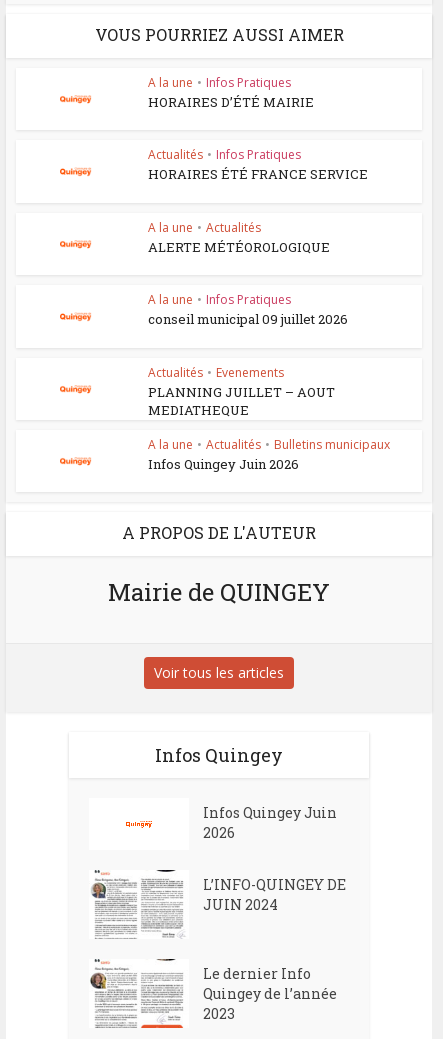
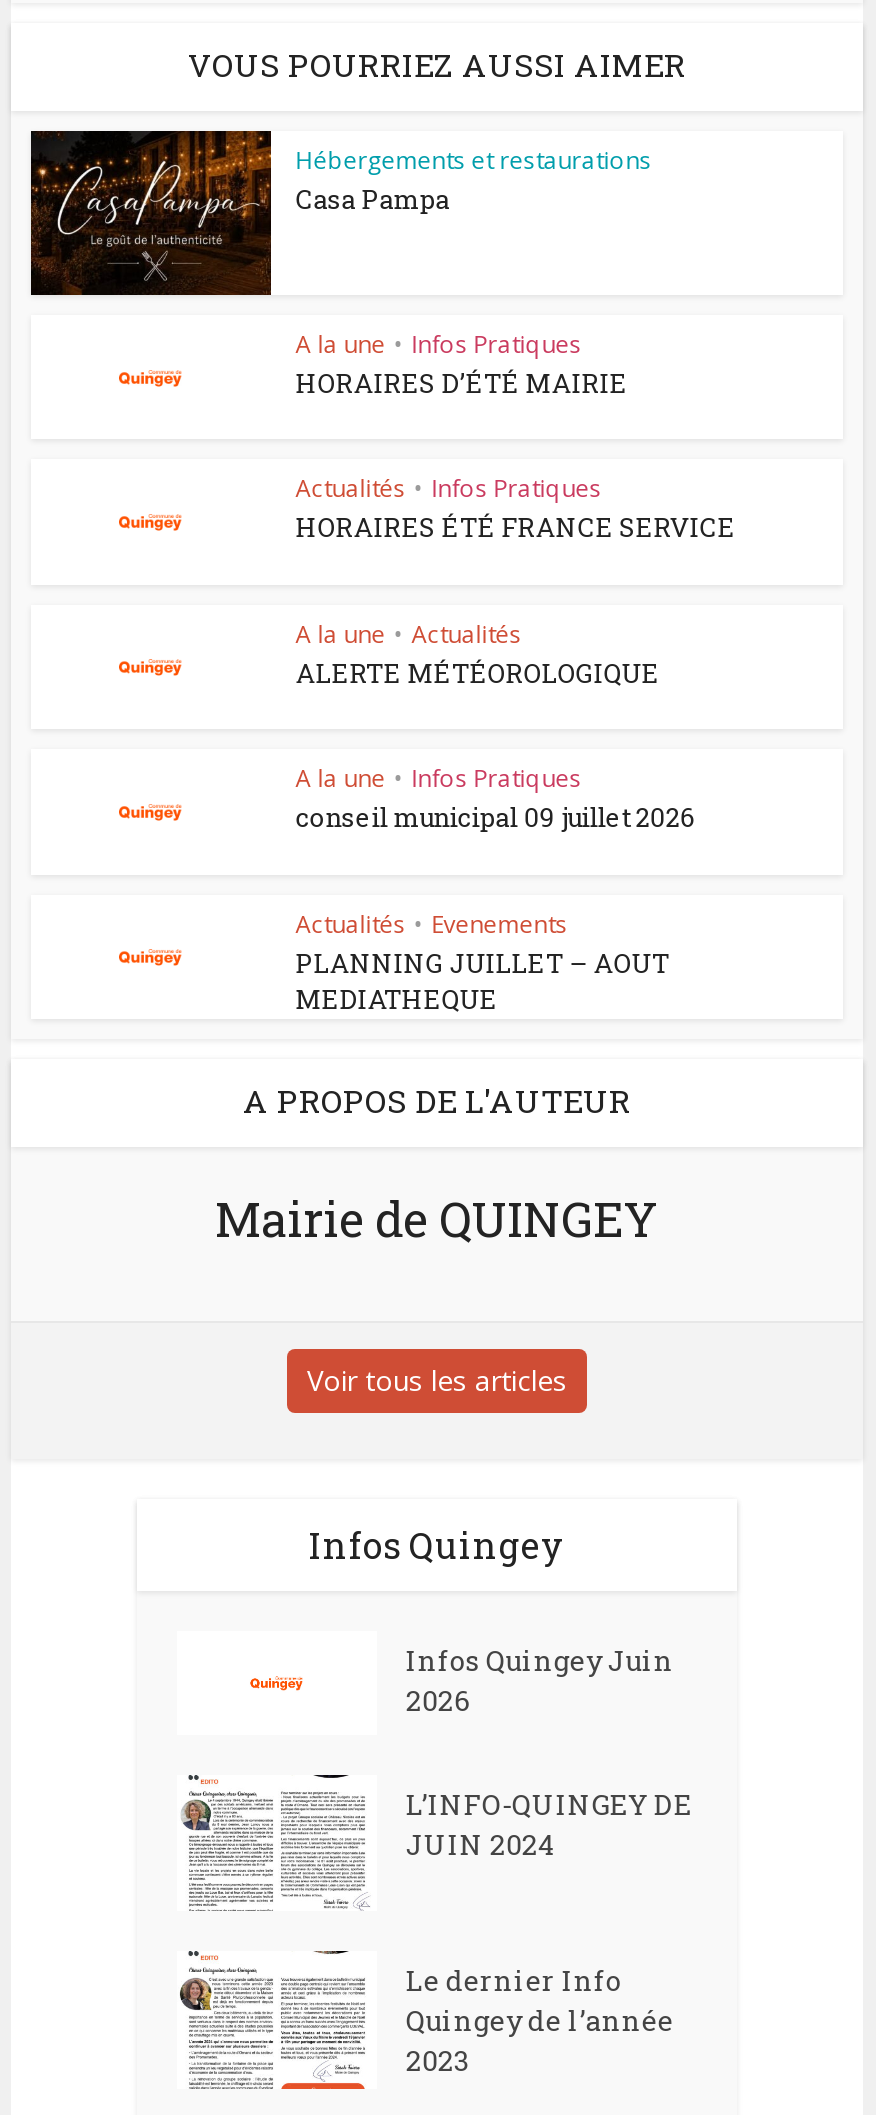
+ [image]
+ Hébergements et restaurations
+ Casa Pampa

moved down: A la une • Infos Pratiques | HORAIRES D’ÉTÉ MAIRIE | Actualités • Infos Pratiques | ... | PLANNING JUILLET – AOUT | MEDIATHEQUE

- A la une • Actualités • Bulletins municipaux
- Infos Quingey Juin 2026
